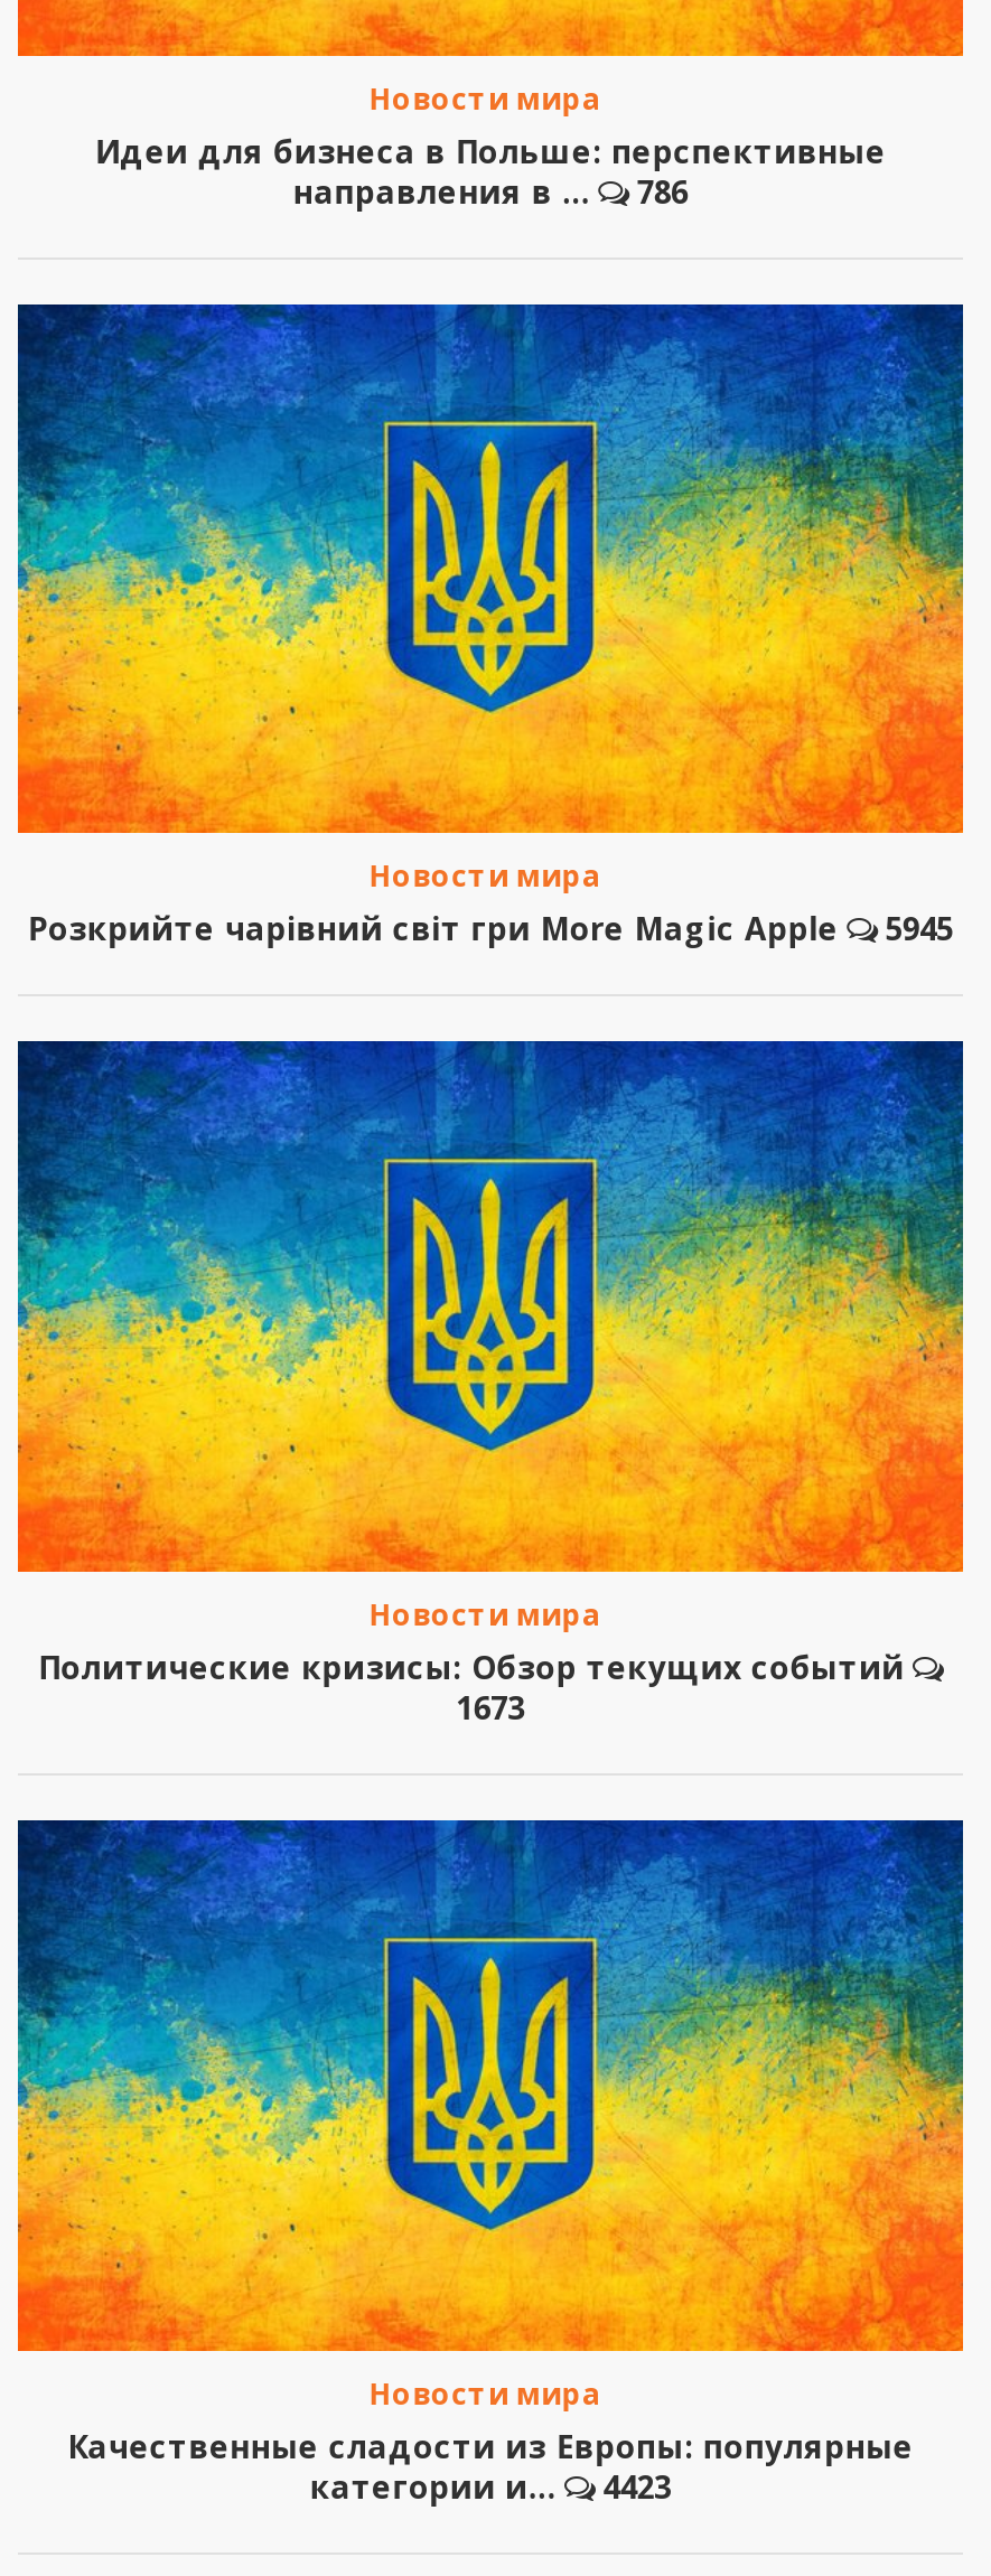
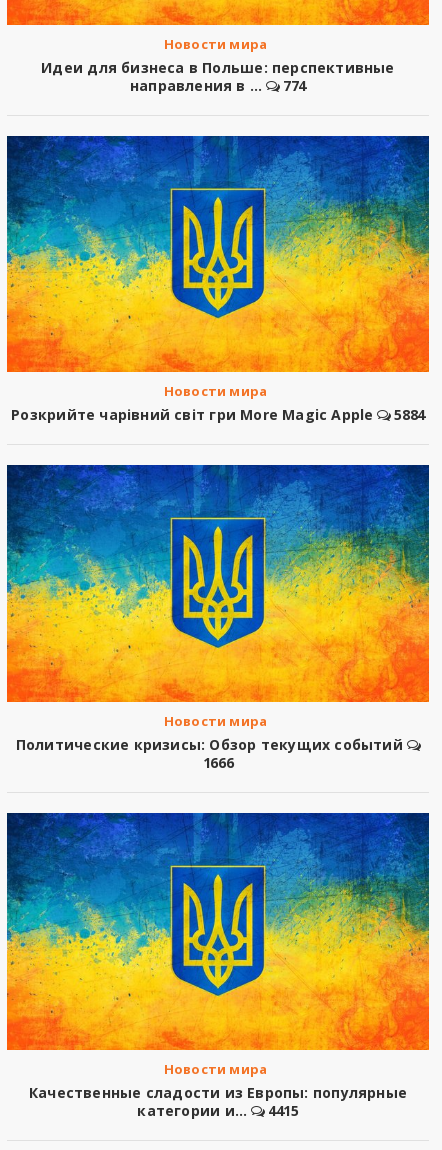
- направления в ... 786
+ направления в ... 774

- Розкрийте чарівний світ гри More Magic Apple 5945
+ Розкрийте чарівний світ гри More Magic Apple 5884

- 1673
+ 1666

- категории и... 4423
+ категории и... 4415
